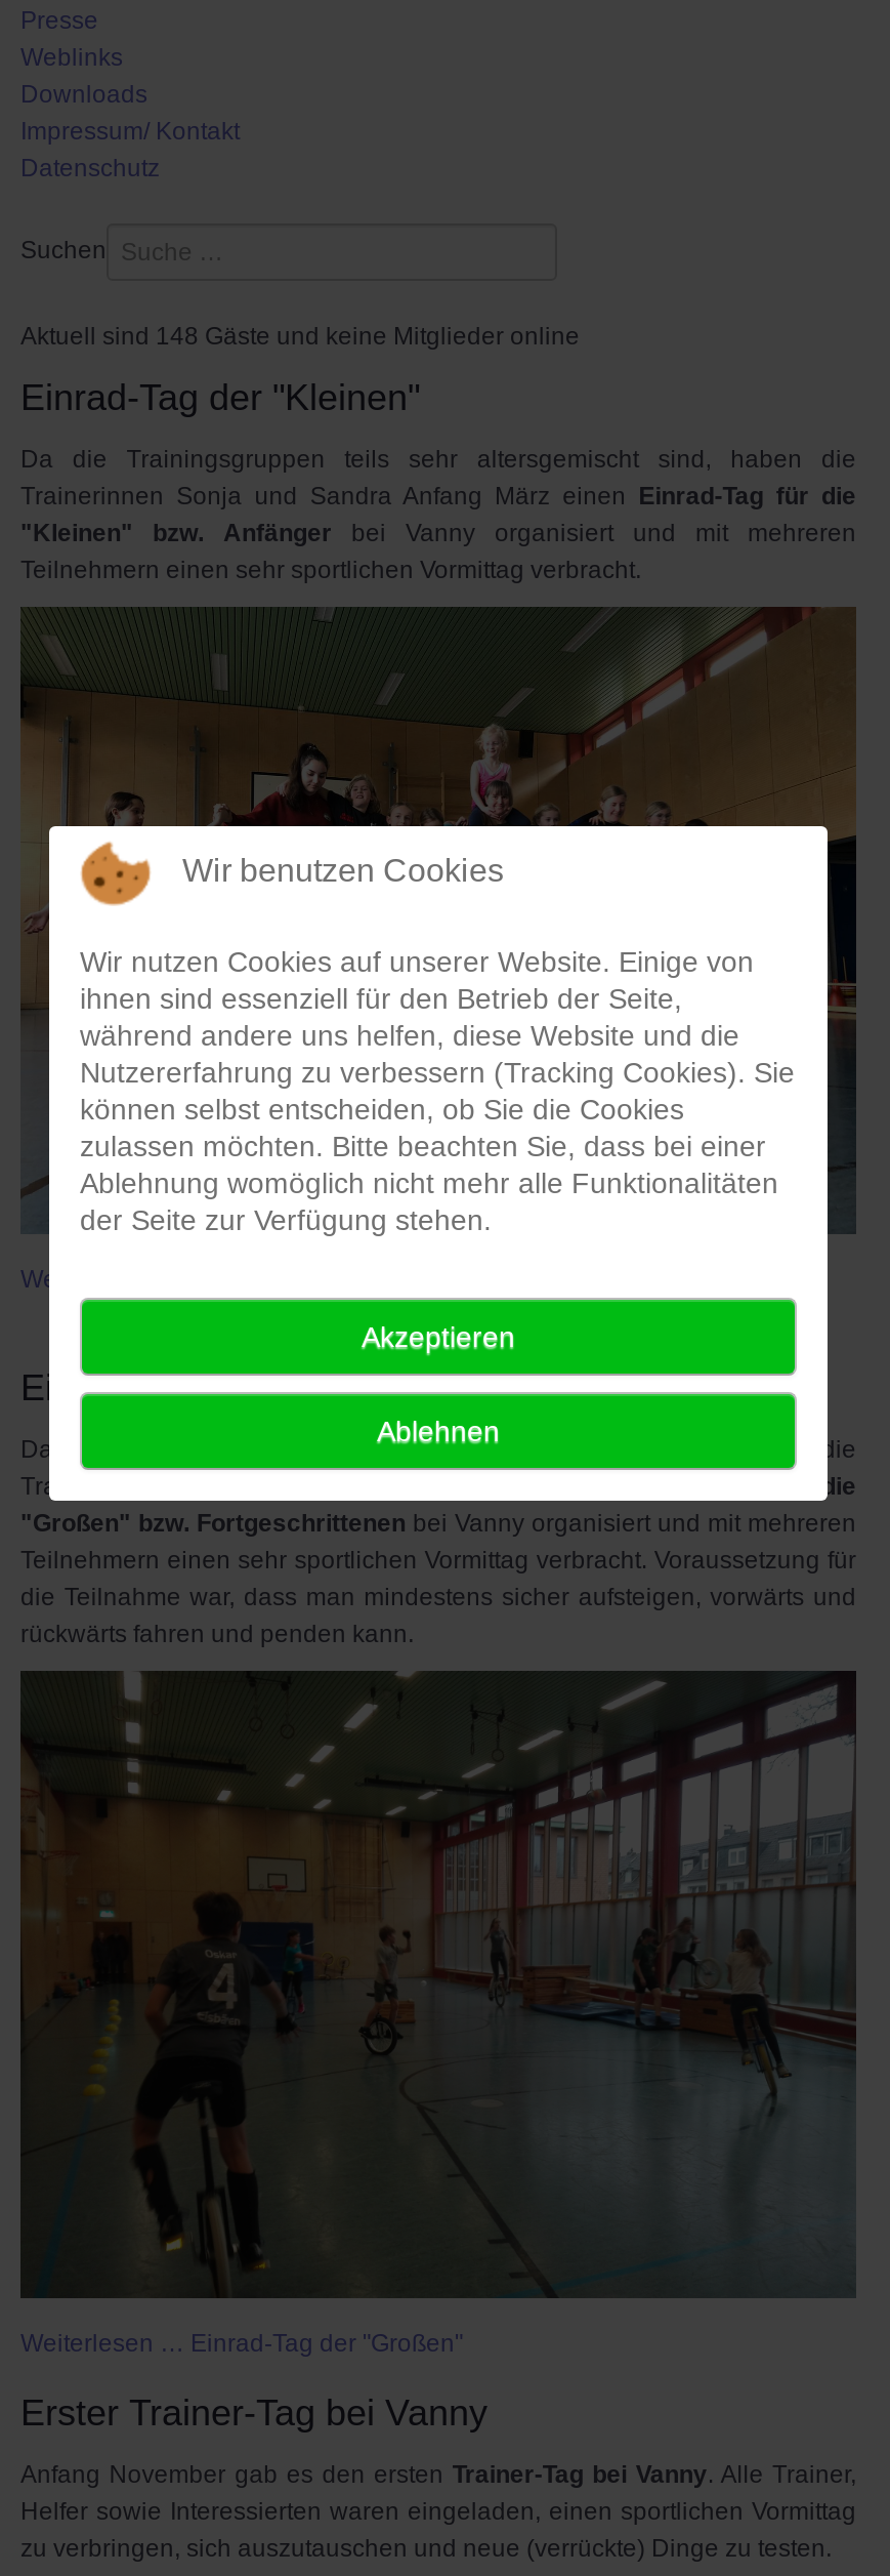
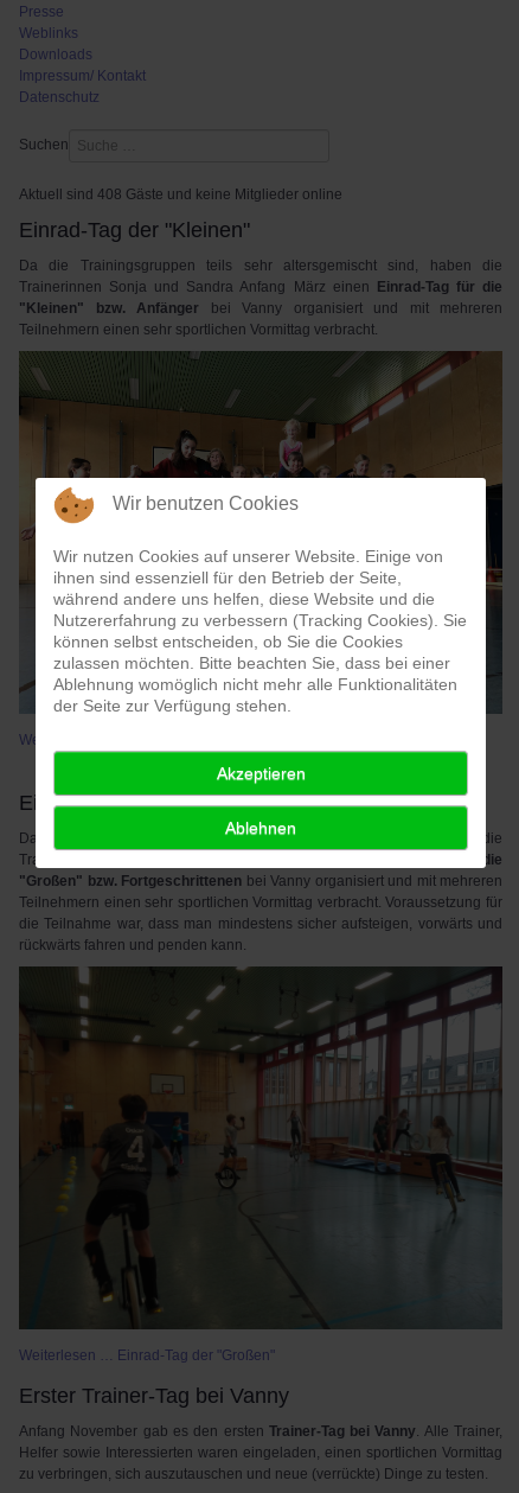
- Aktuell sind 148 Gäste und keine Mitglieder online
+ Aktuell sind 408 Gäste und keine Mitglieder online
